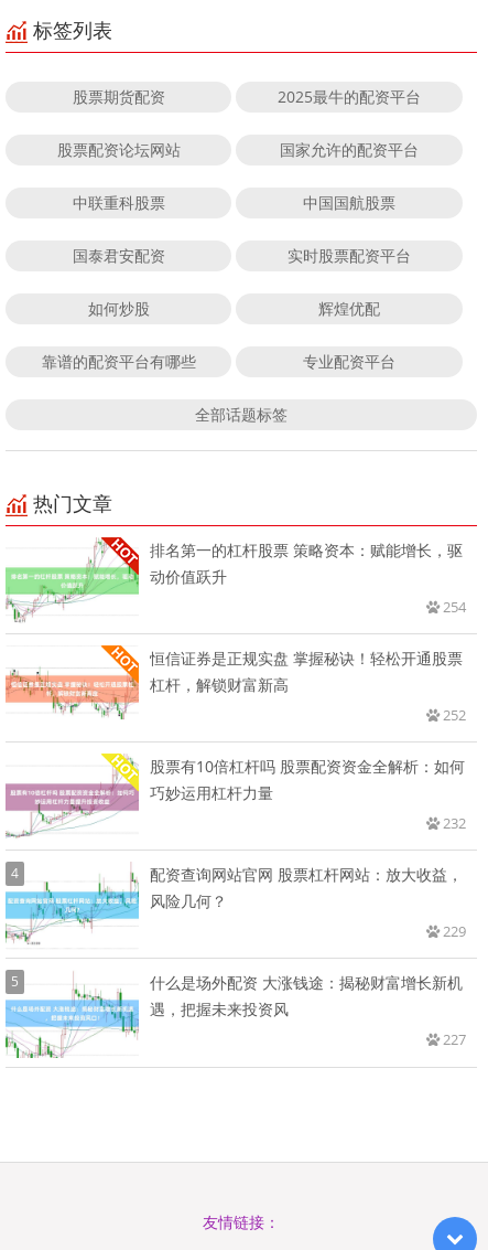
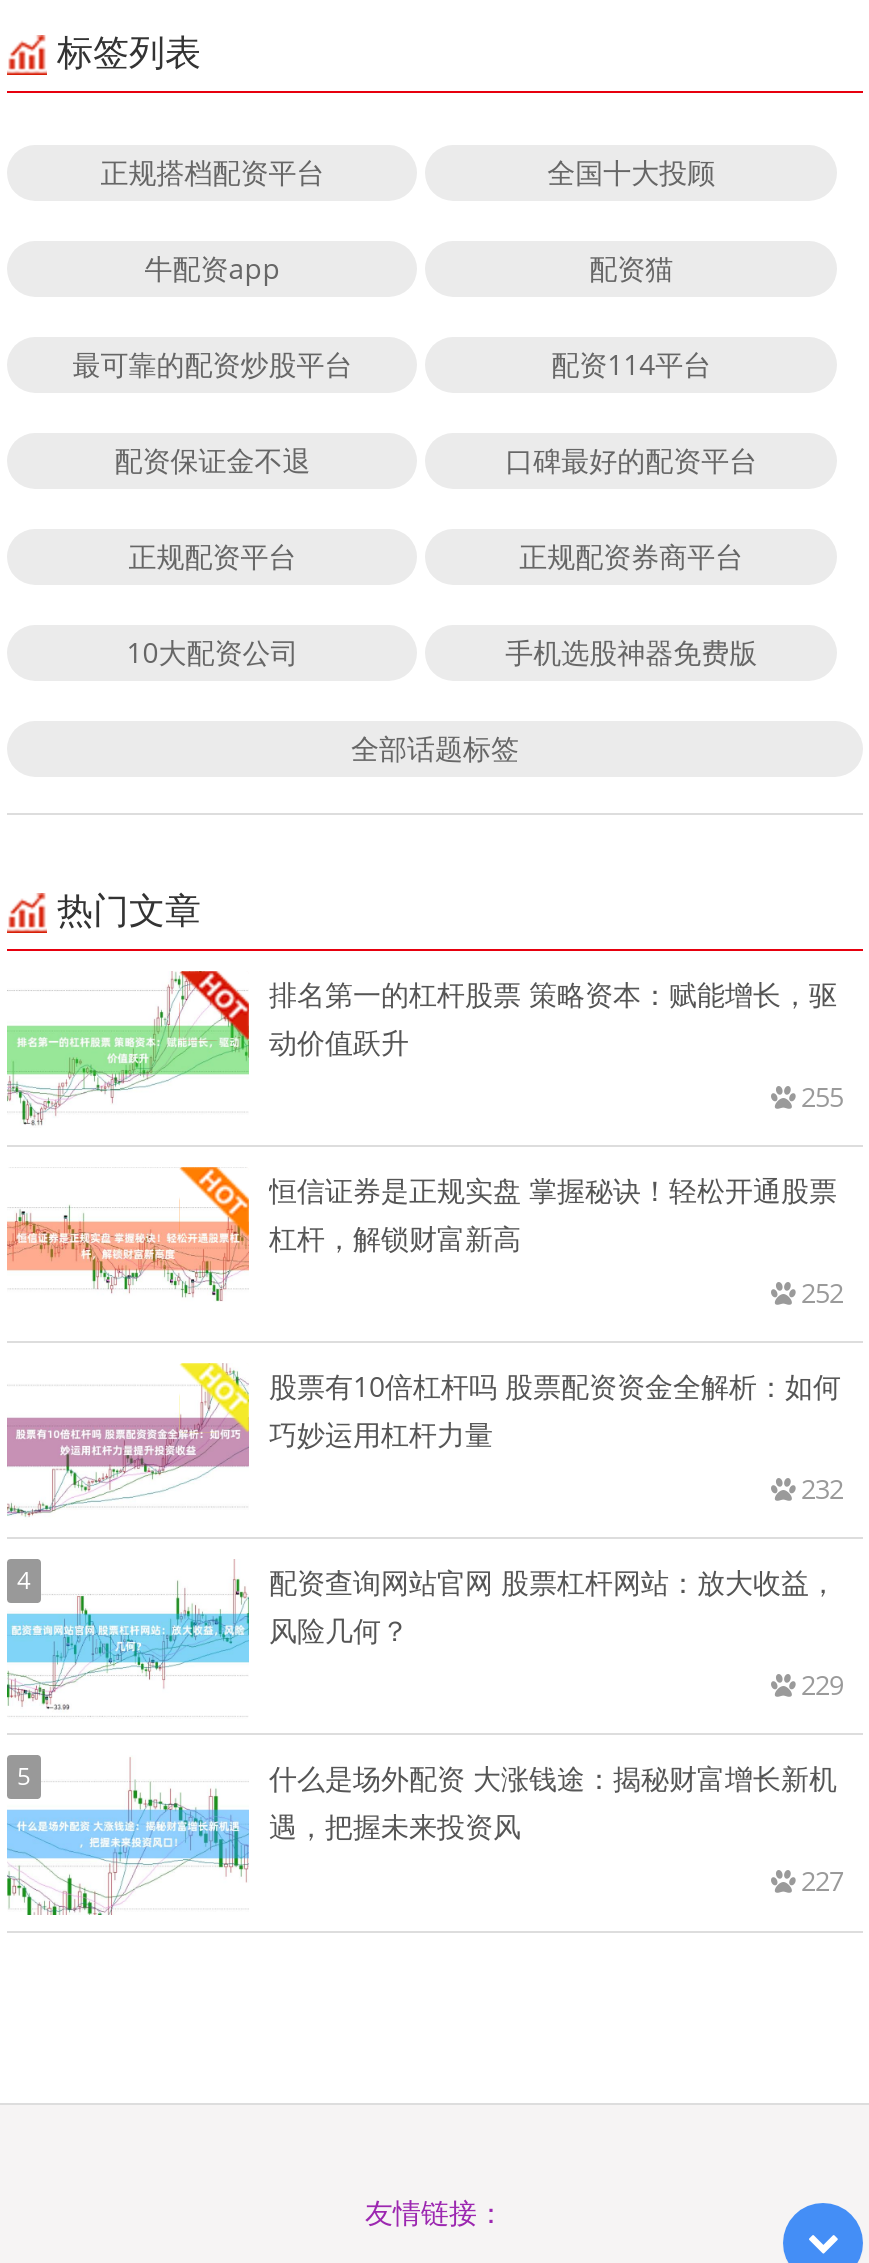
- 股票期货配资
- 2025最牛的配资平台
+ 正规搭档配资平台
+ 全国十大投顾

- 股票配资论坛网站
- 国家允许的配资平台
+ 牛配资app
+ 配资猫

- 中联重科股票
- 中国国航股票
+ 最可靠的配资炒股平台
+ 配资114平台

- 国泰君安配资
- 实时股票配资平台
+ 配资保证金不退
+ 口碑最好的配资平台

- 如何炒股
- 辉煌优配
+ 正规配资平台
+ 正规配资券商平台

- 靠谱的配资平台有哪些
- 专业配资平台
+ 10大配资公司
+ 手机选股神器免费版

- 254
+ 255
